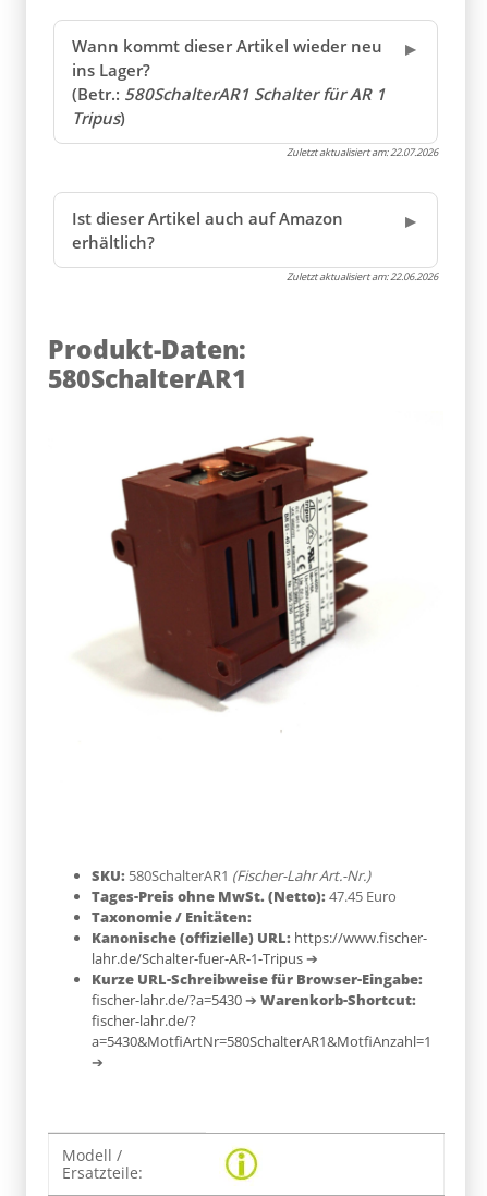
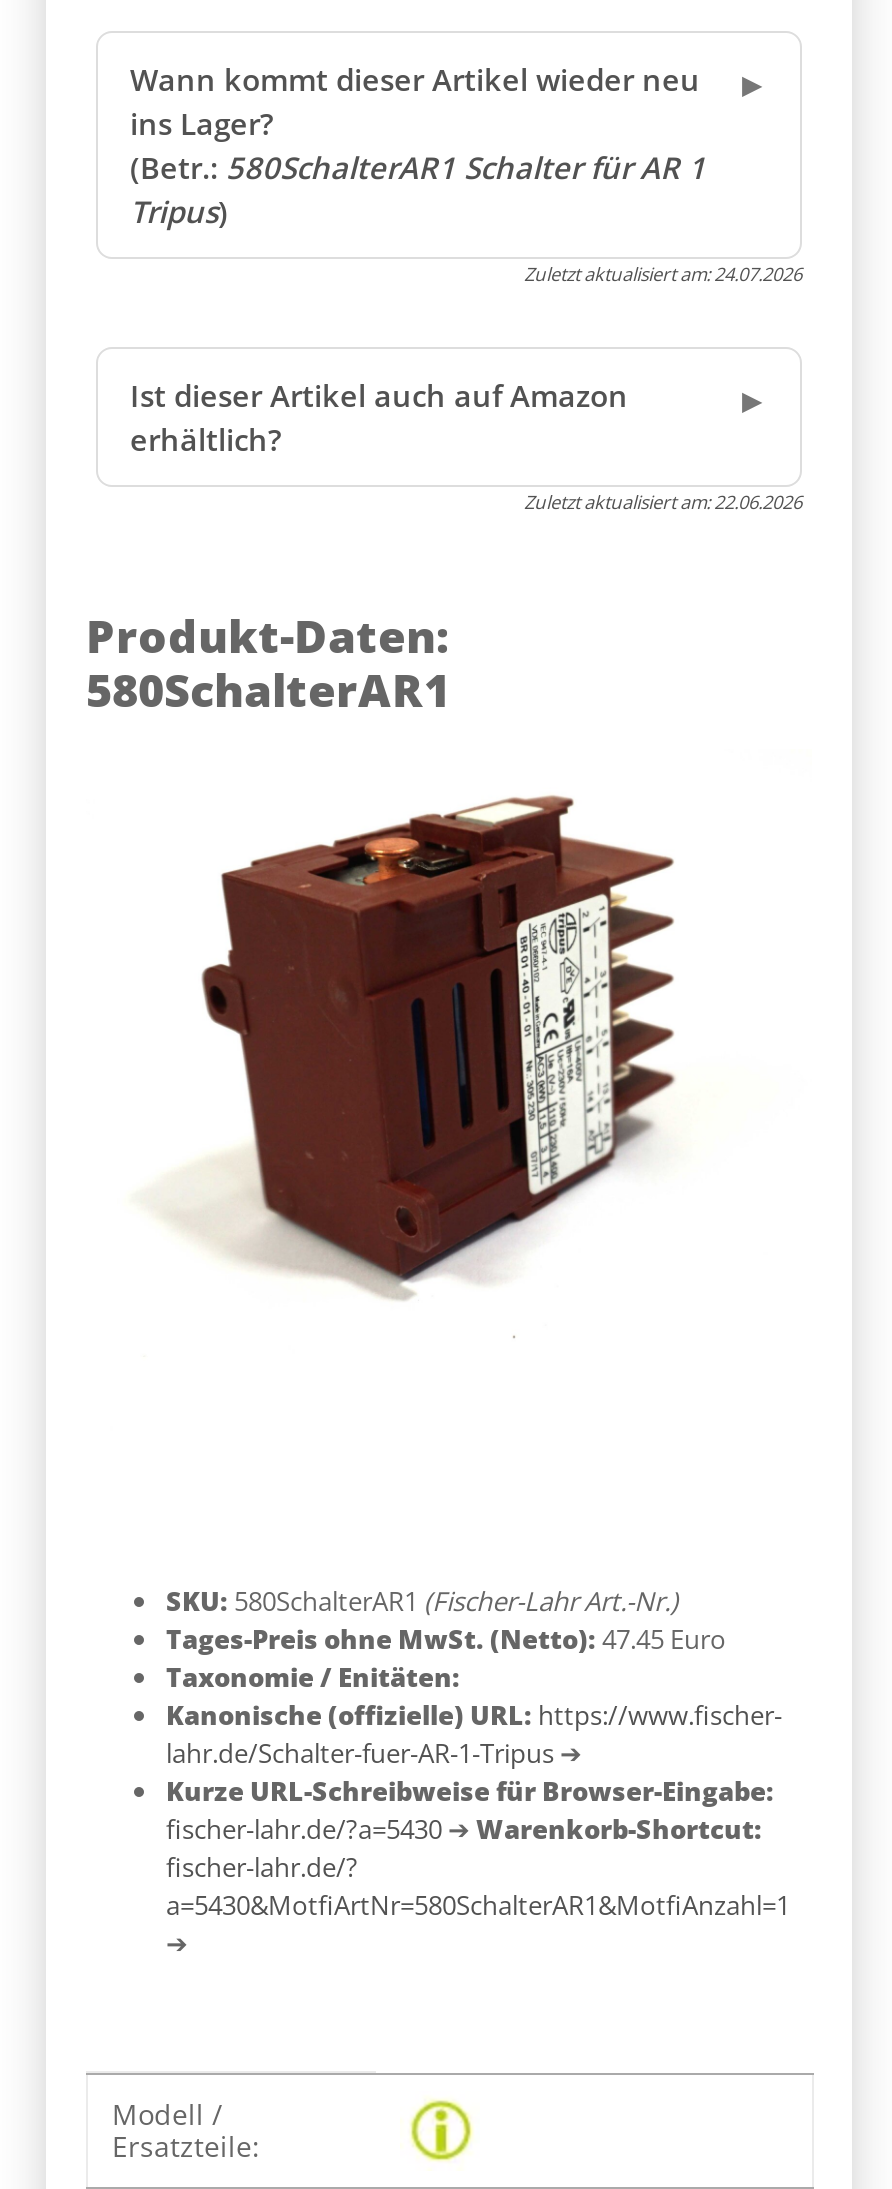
- Zuletzt aktualisiert am:22.07.2026
+ Zuletzt aktualisiert am:24.07.2026
